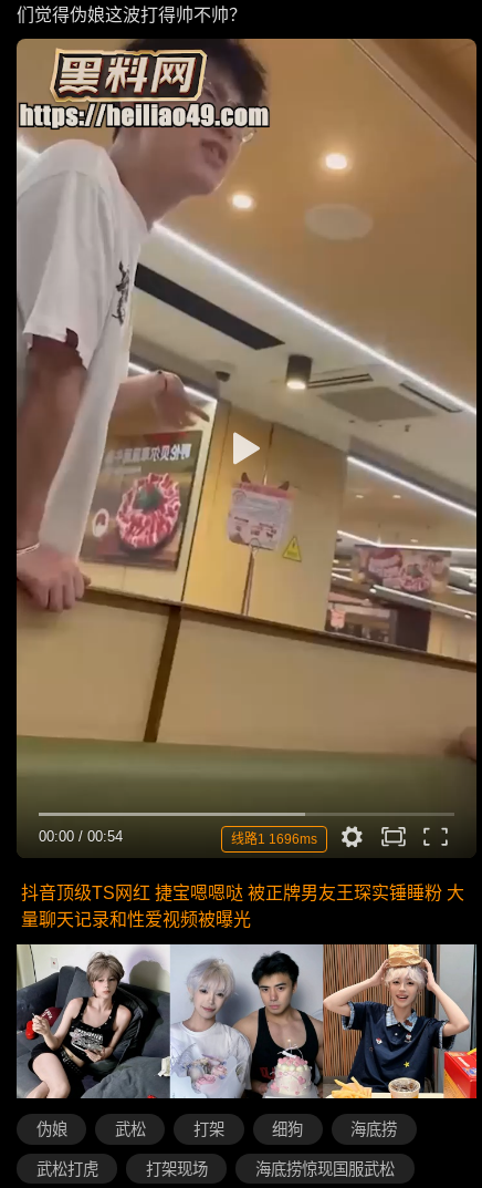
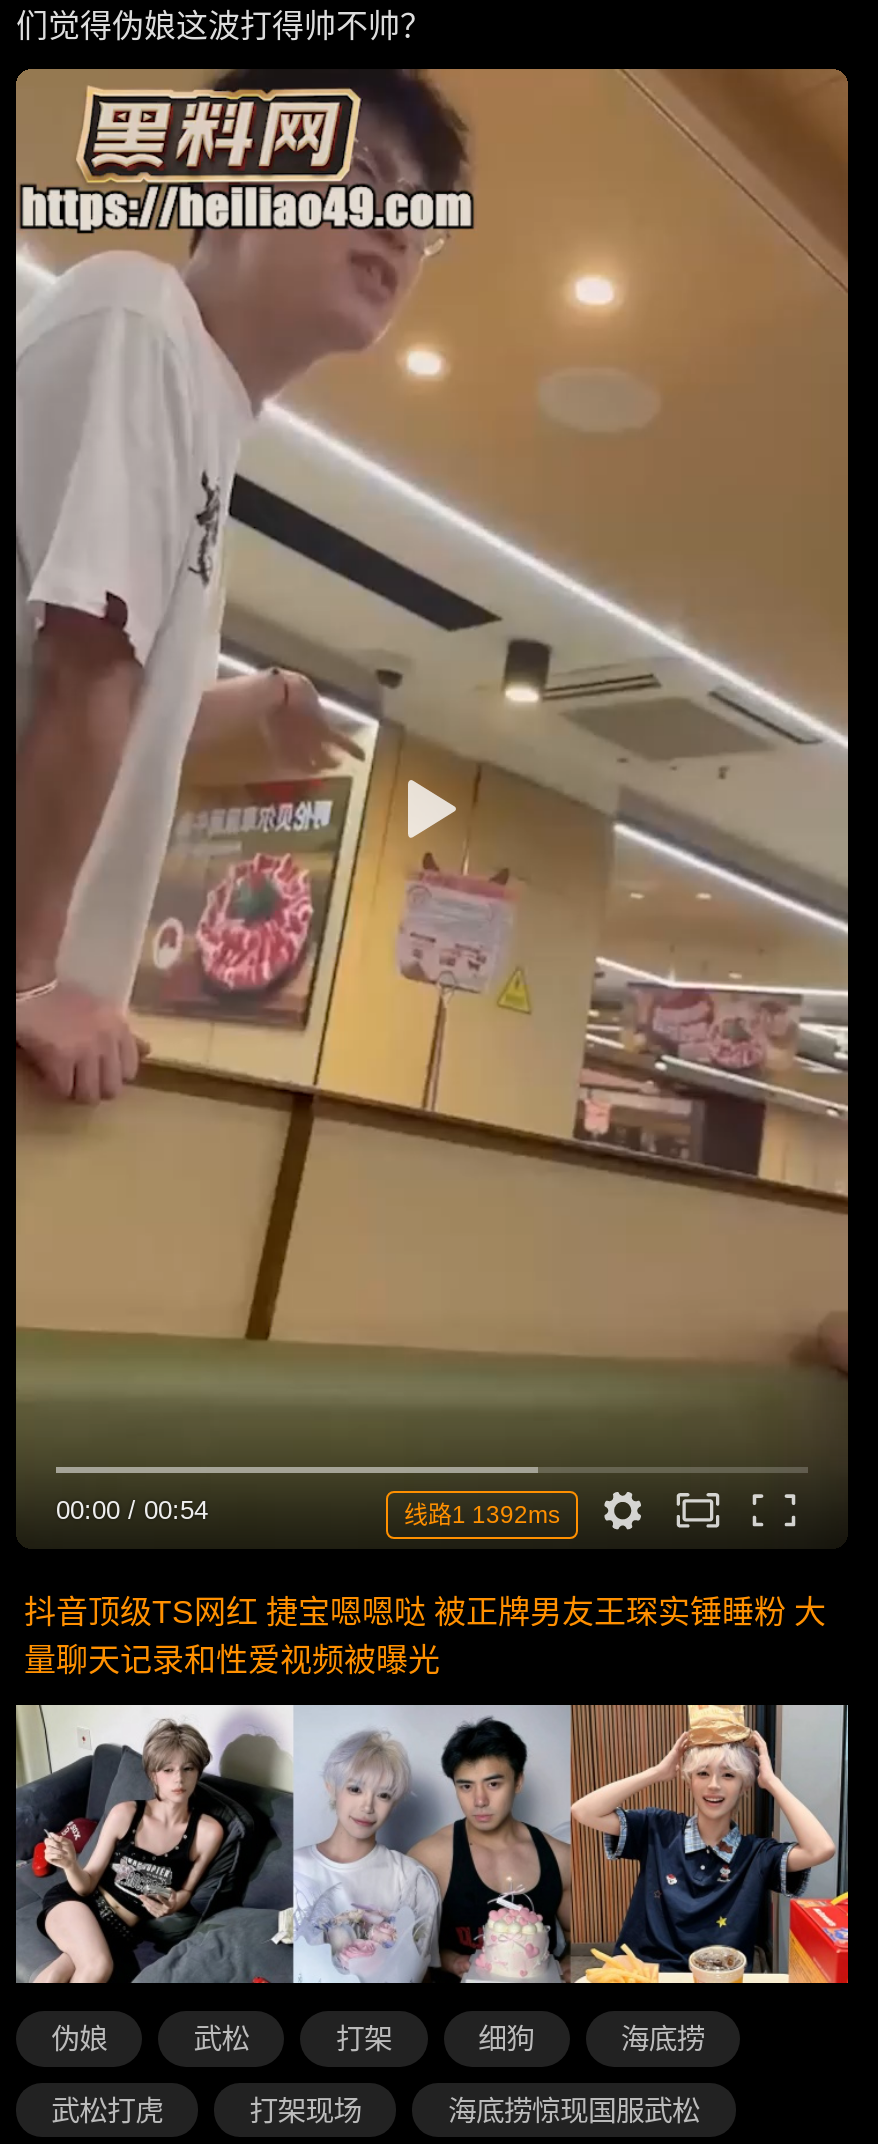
- 线路1 1696ms
+ 线路1 1392ms
